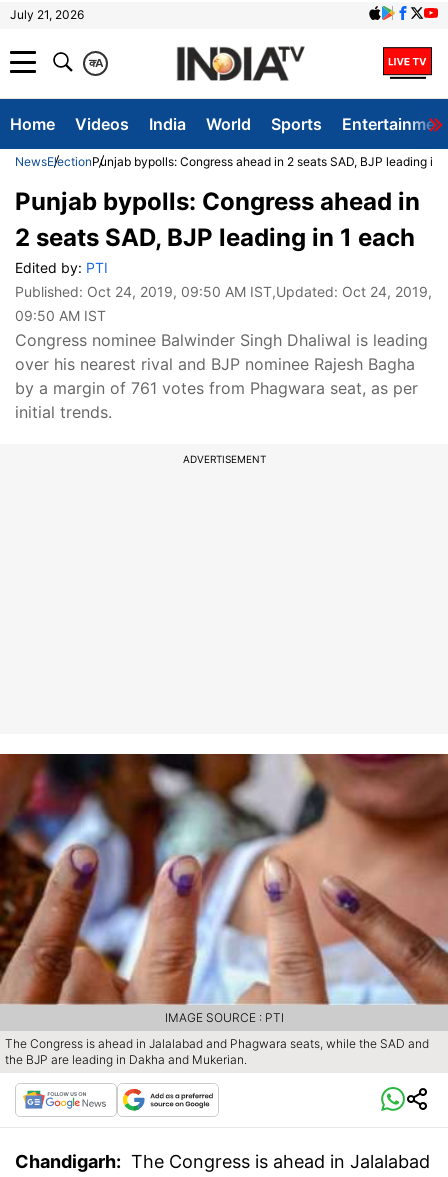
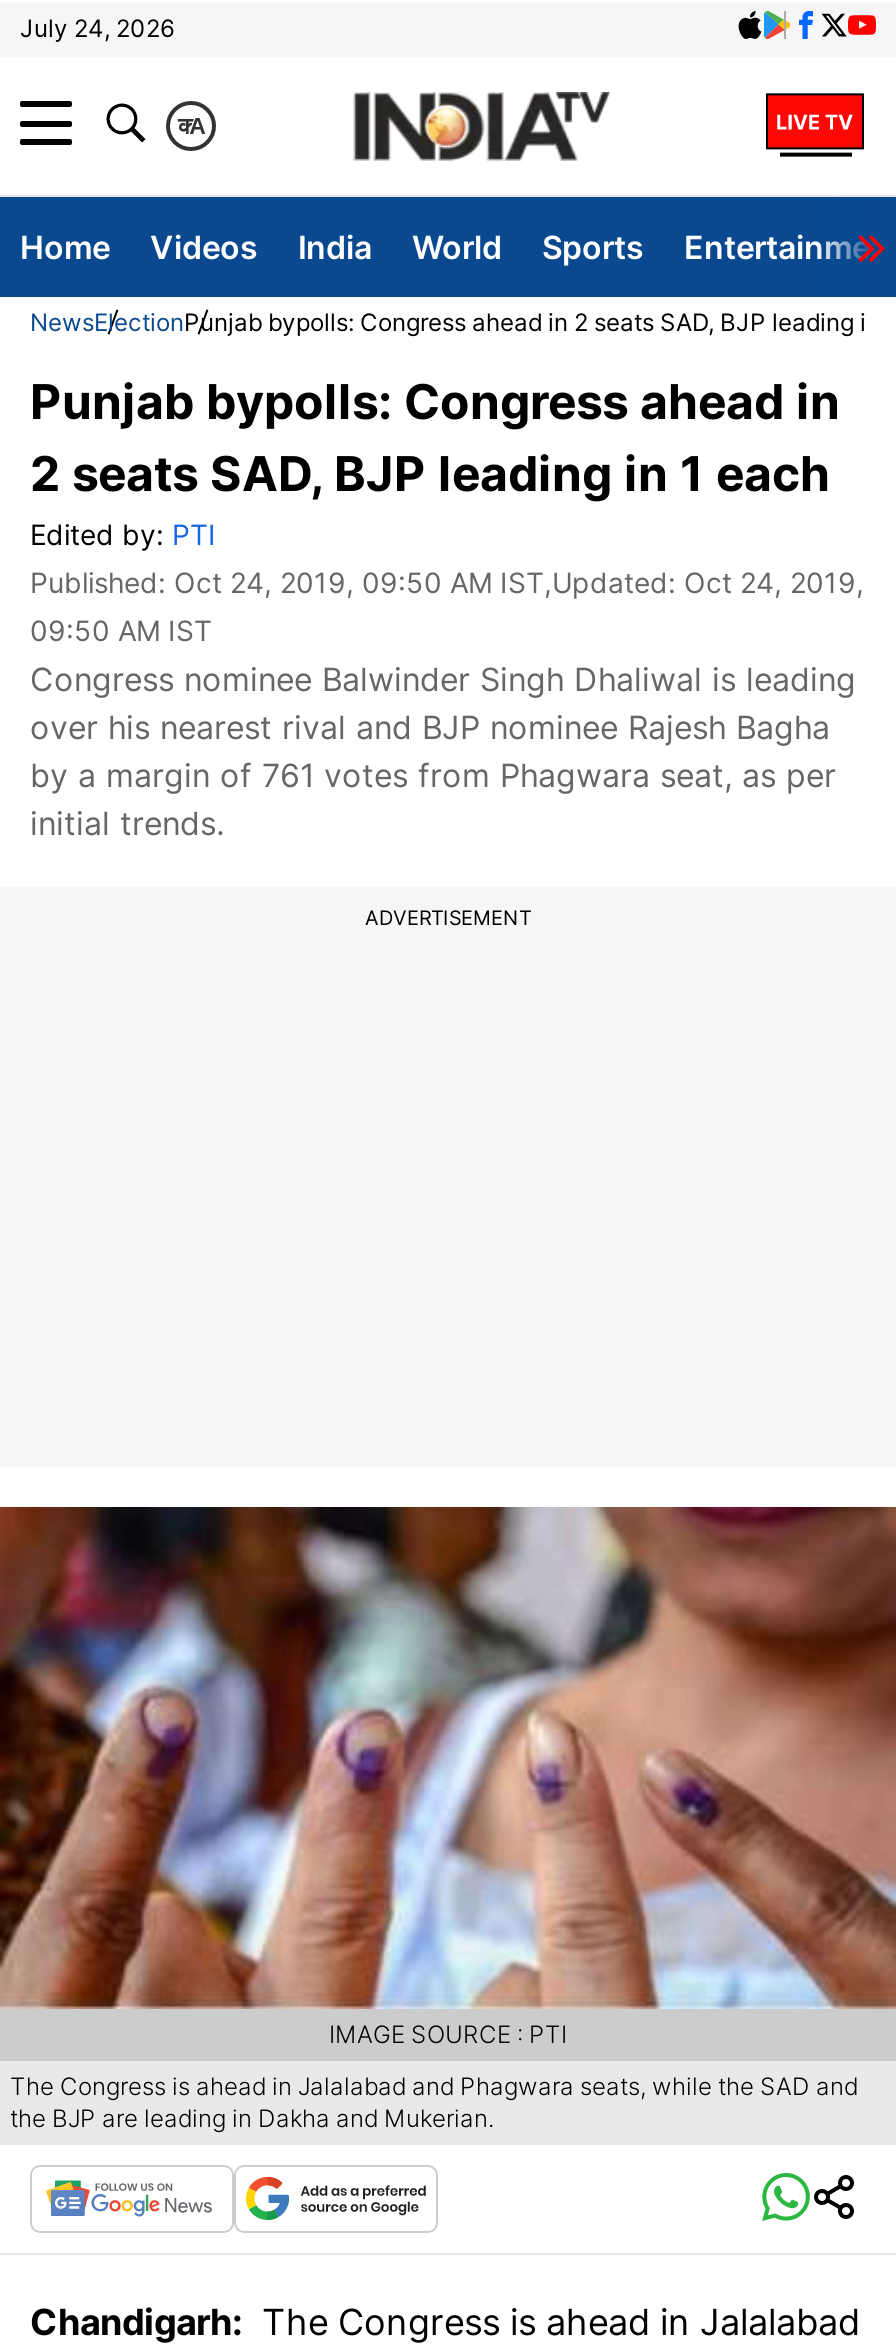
- July 21, 2026
+ July 24, 2026
